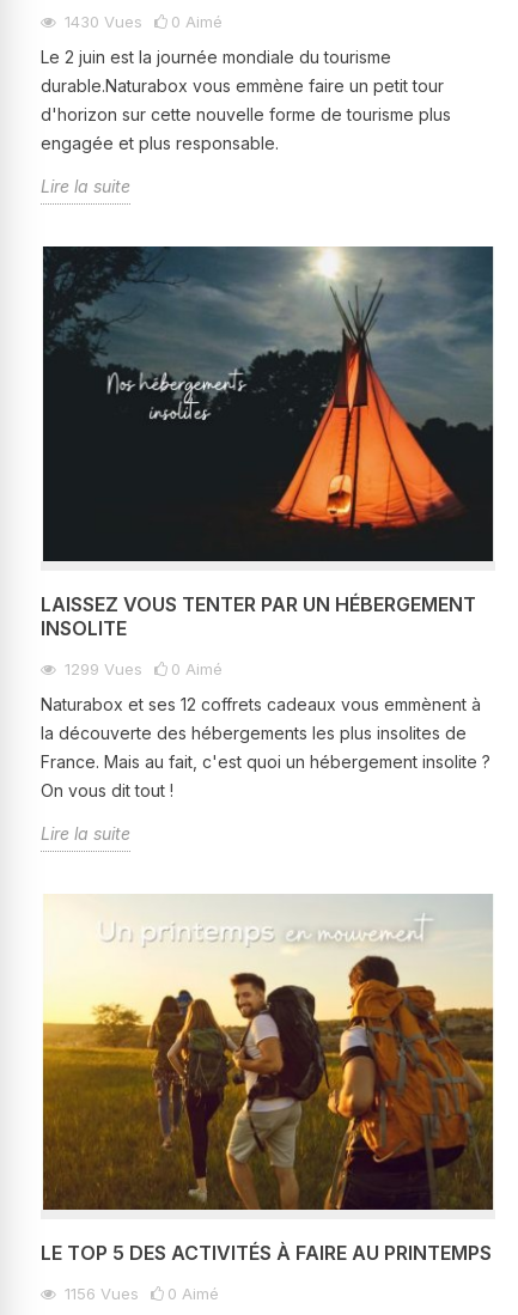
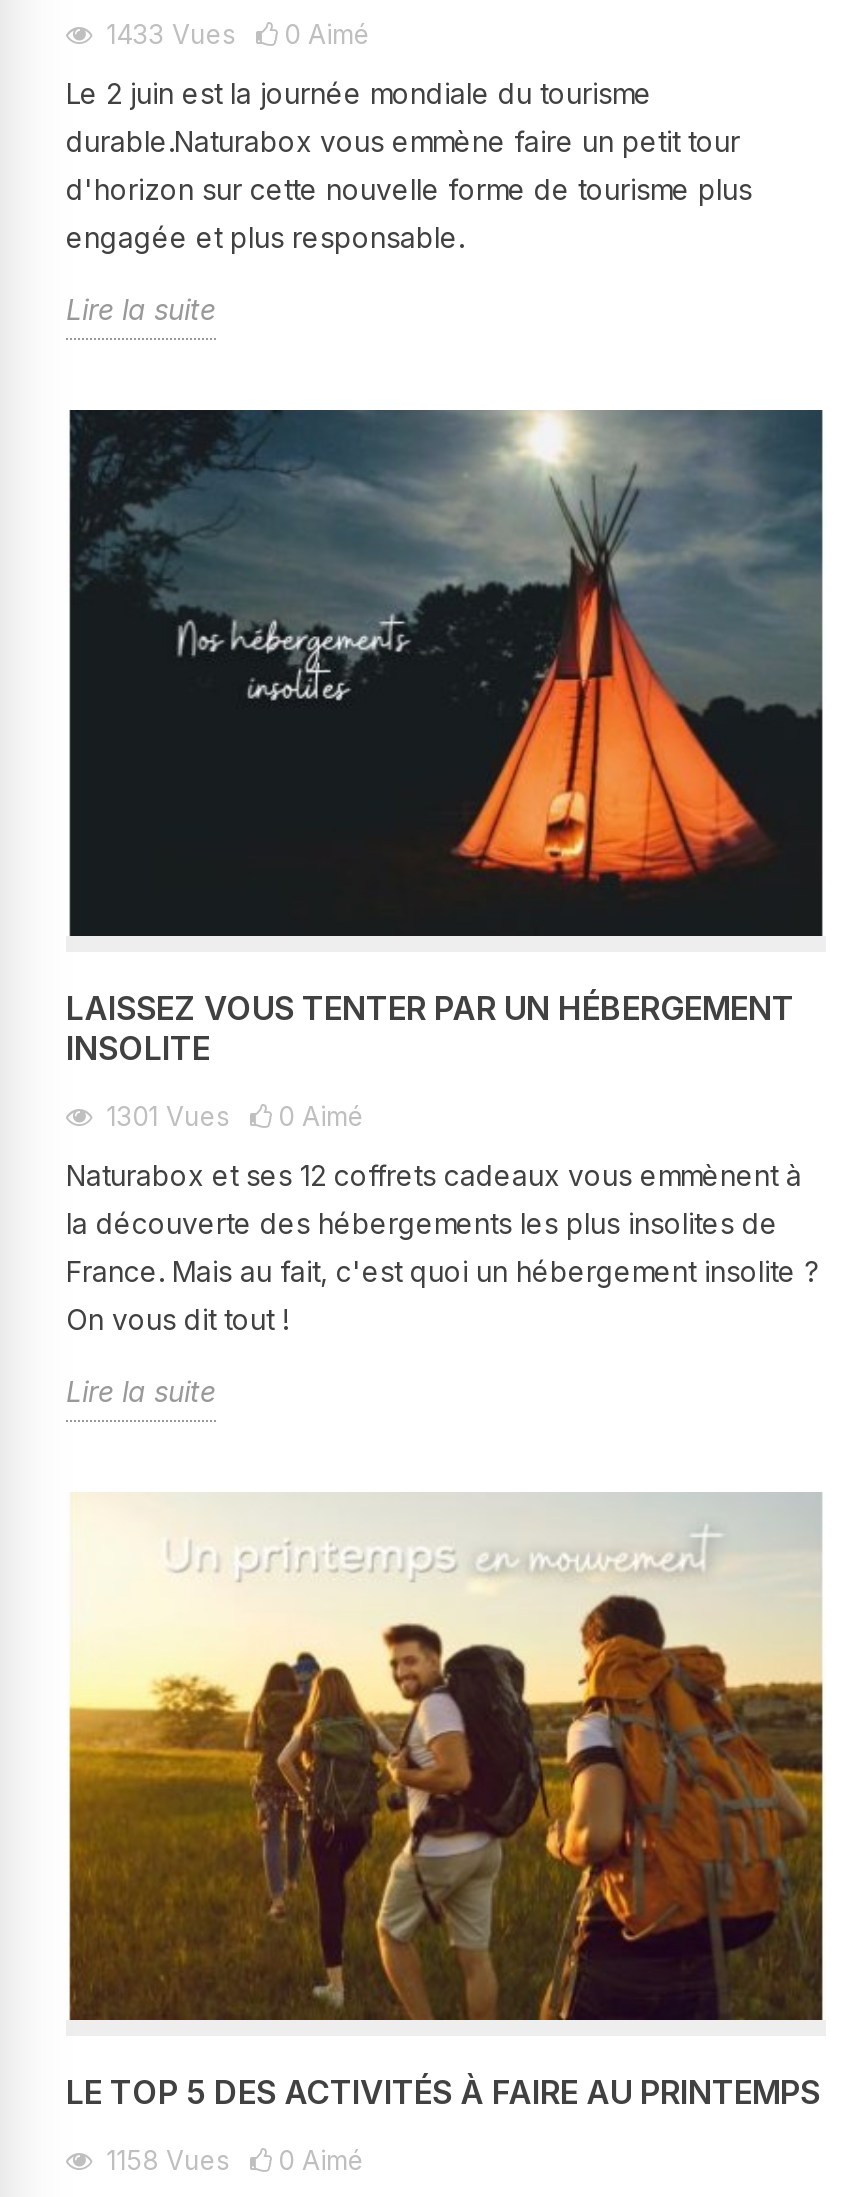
- 1430 Vues 0 Aimé
+ 1433 Vues 0 Aimé

- 1299 Vues 0 Aimé
+ 1301 Vues 0 Aimé

- 1156 Vues 0 Aimé
+ 1158 Vues 0 Aimé
